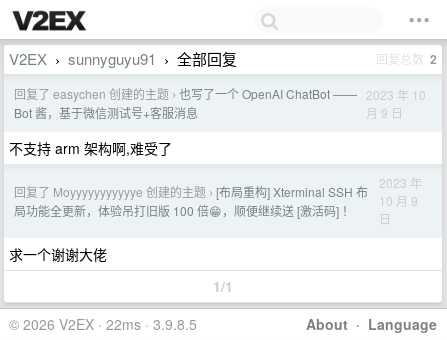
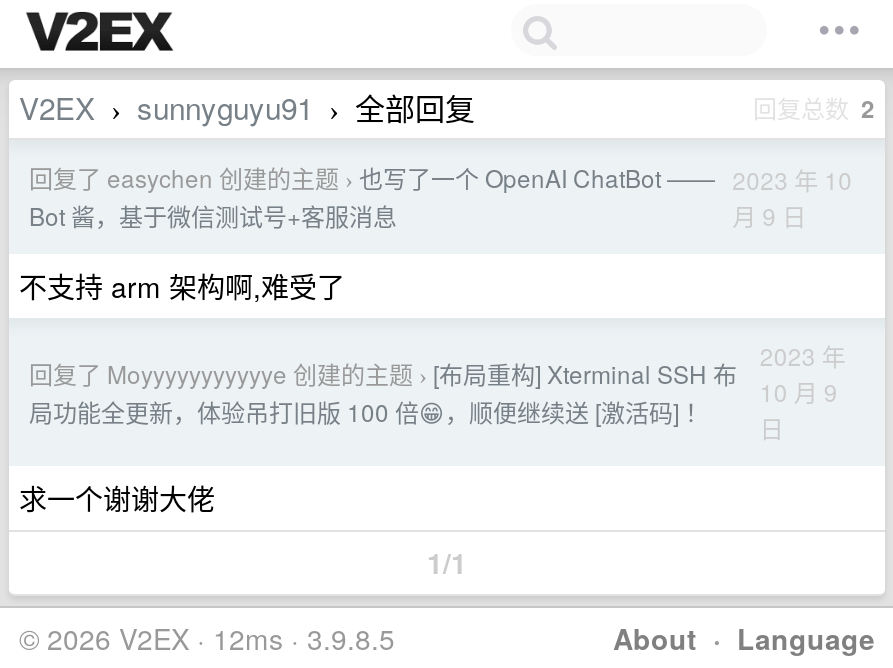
- © 2026 V2EX · 22ms · 3.9.8.5
+ © 2026 V2EX · 12ms · 3.9.8.5
